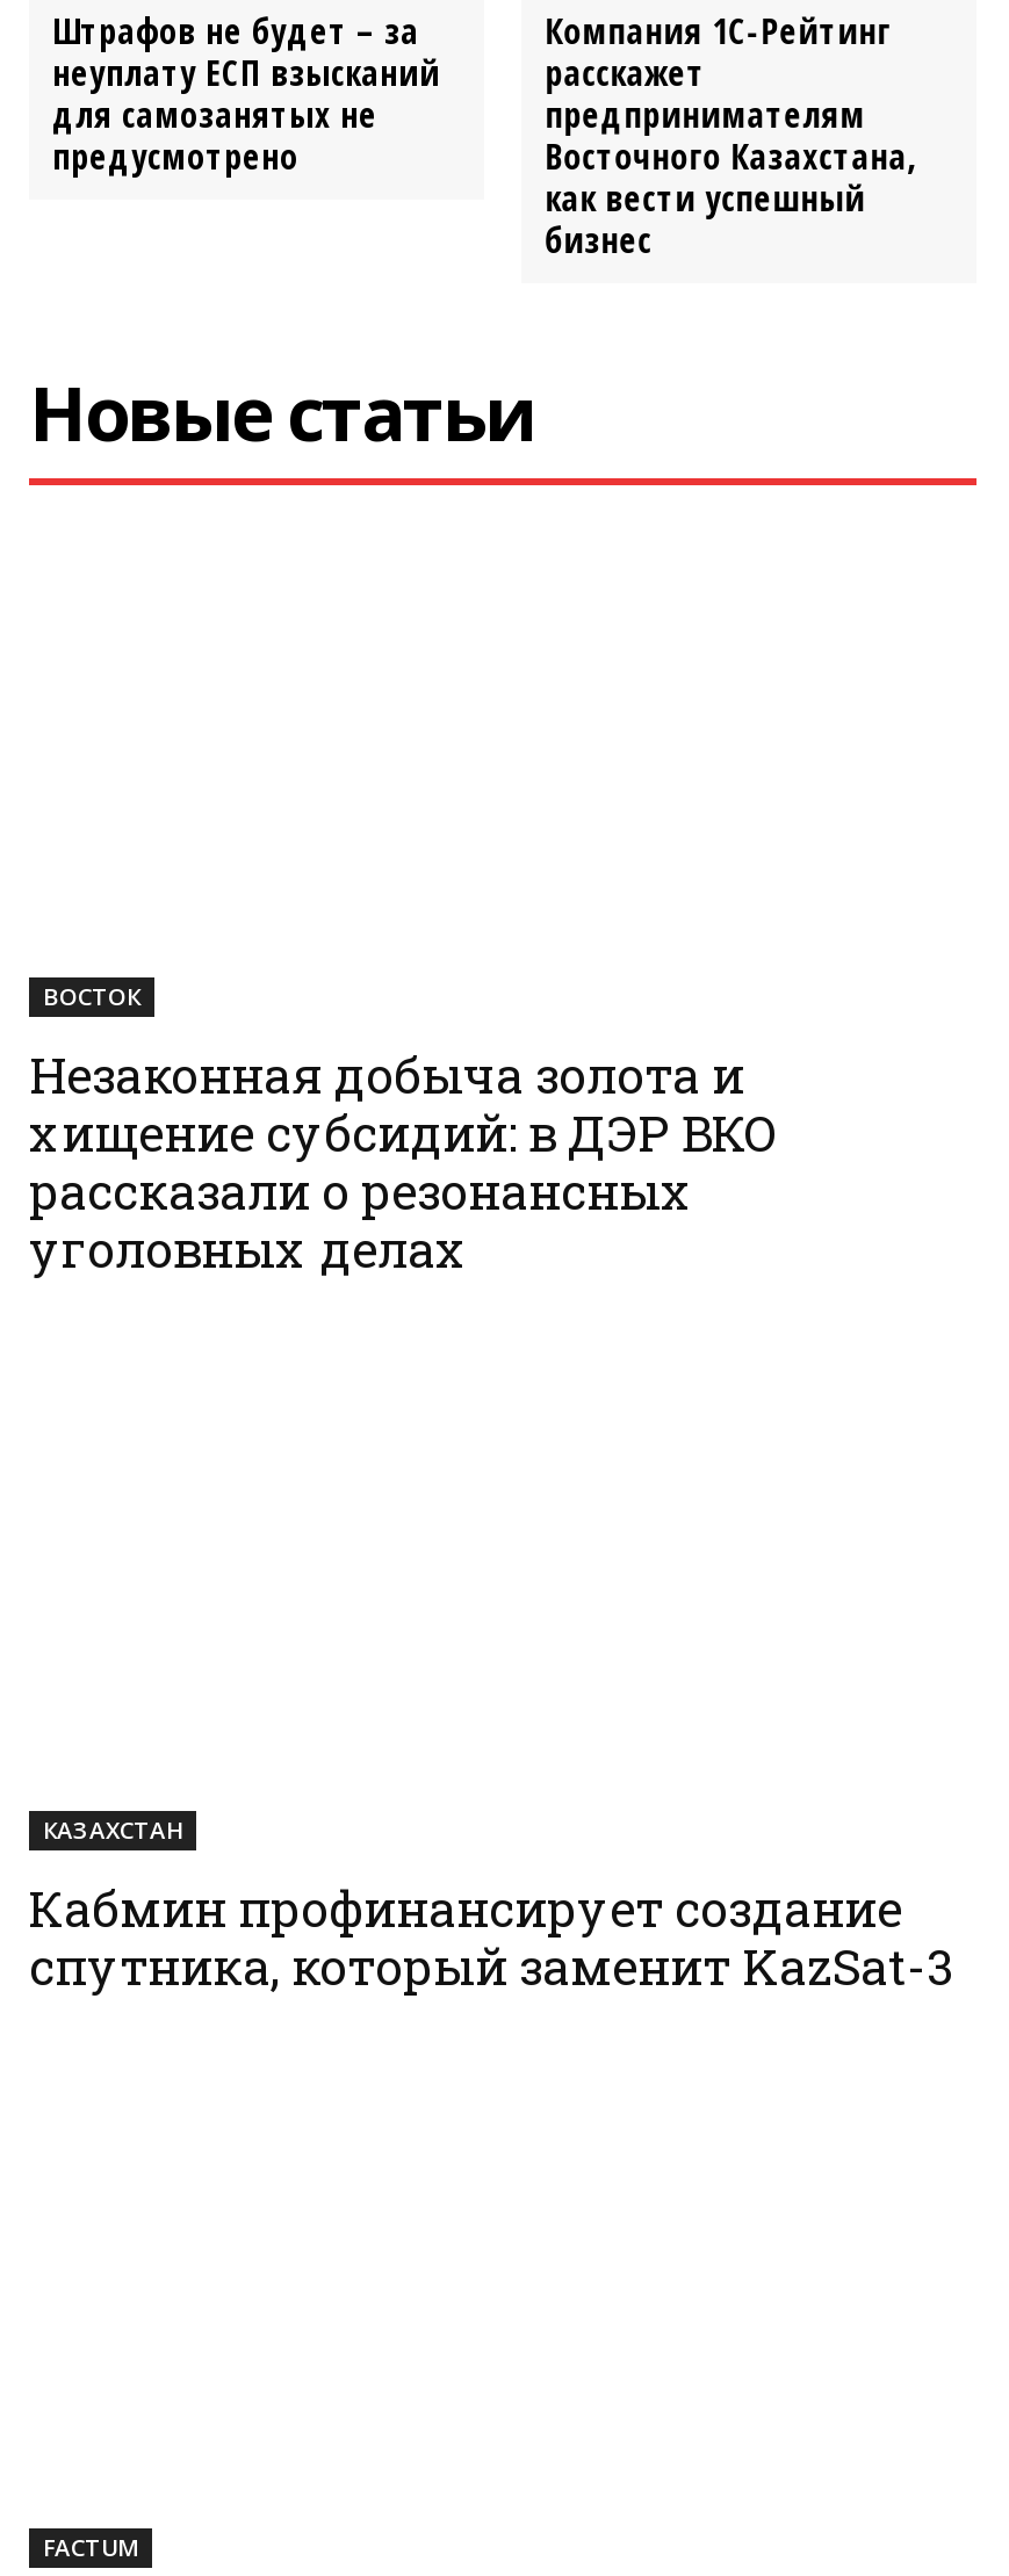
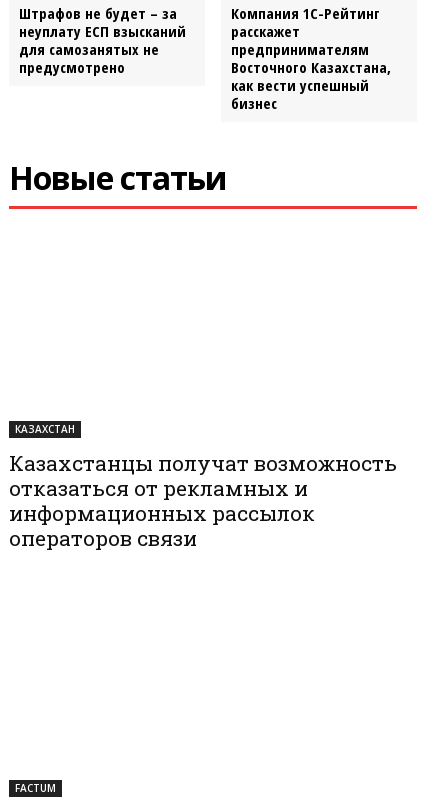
- ВОСТОК
- Незаконная добыча золота и
- хищение субсидий: в ДЭР ВКО
- рассказали о резонансных
- уголовных делах

moved up: КАЗАХСТАН

- Кабмин профинансирует создание
- спутника, который заменит KazSat-3
+ Казахстанцы получат возможность
+ отказаться от рекламных и
+ информационных рассылок
+ операторов связи
